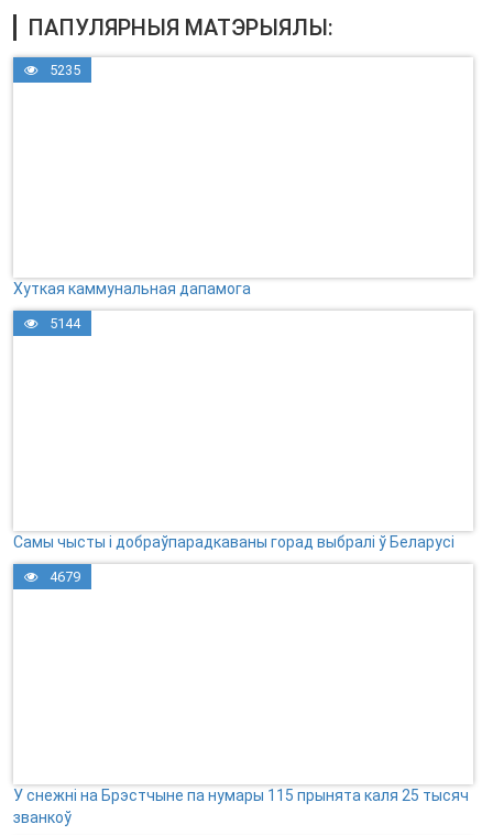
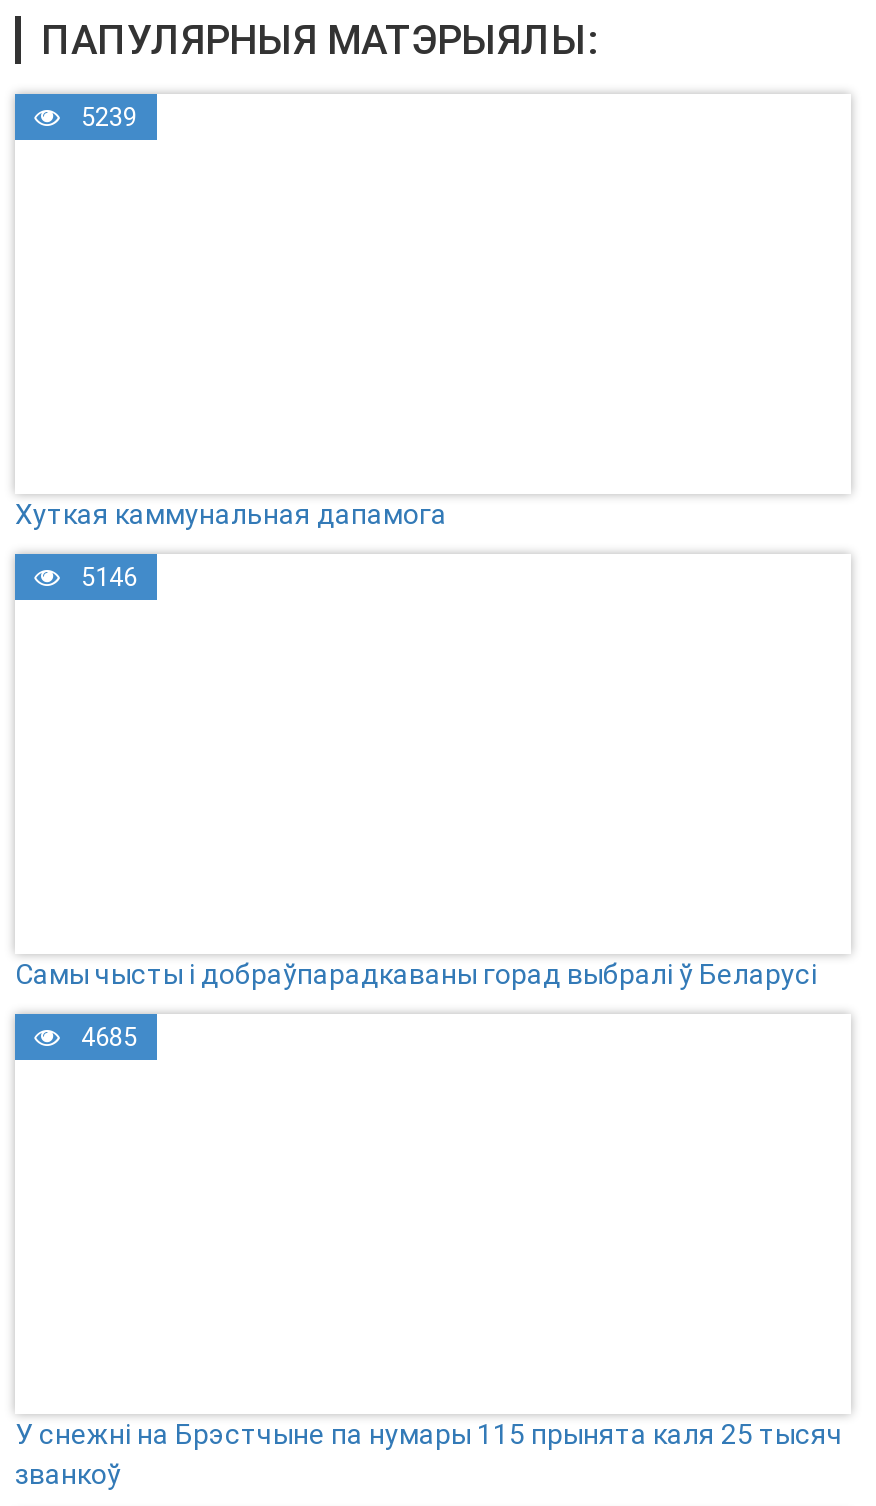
- 5235
+ 5239

- 5144
+ 5146

- 4679
+ 4685
